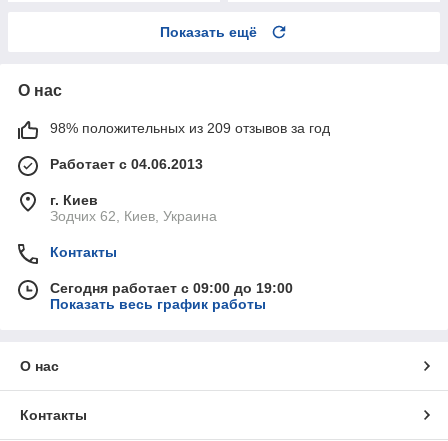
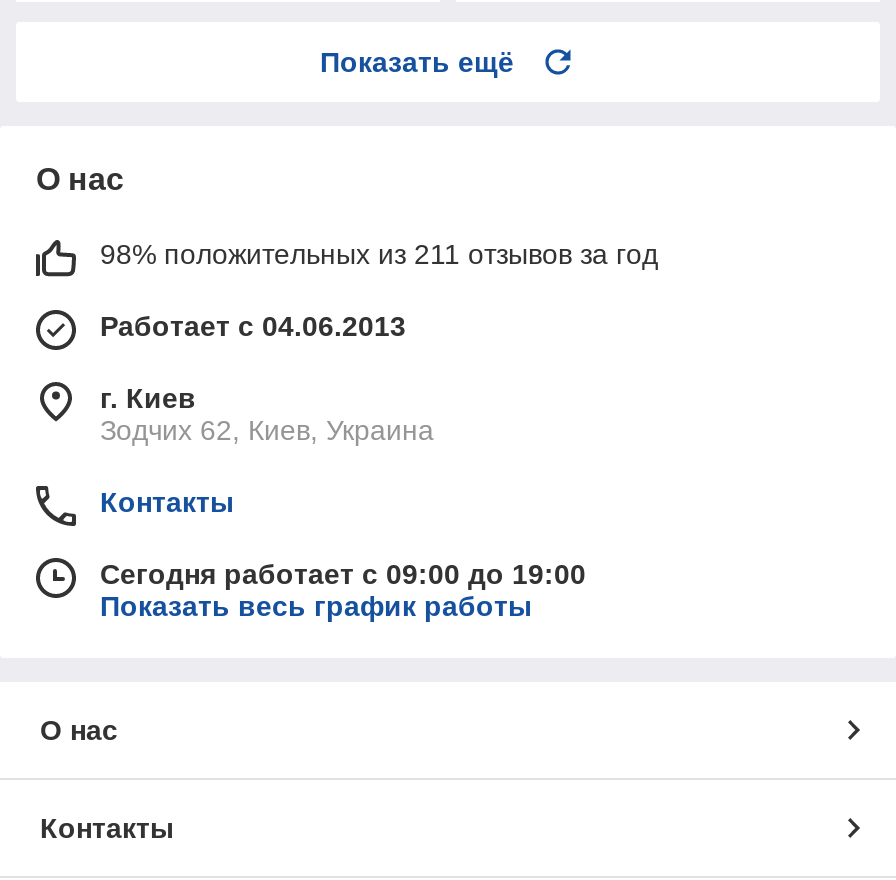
- 98% положительных из 209 отзывов за год
+ 98% положительных из 211 отзывов за год
